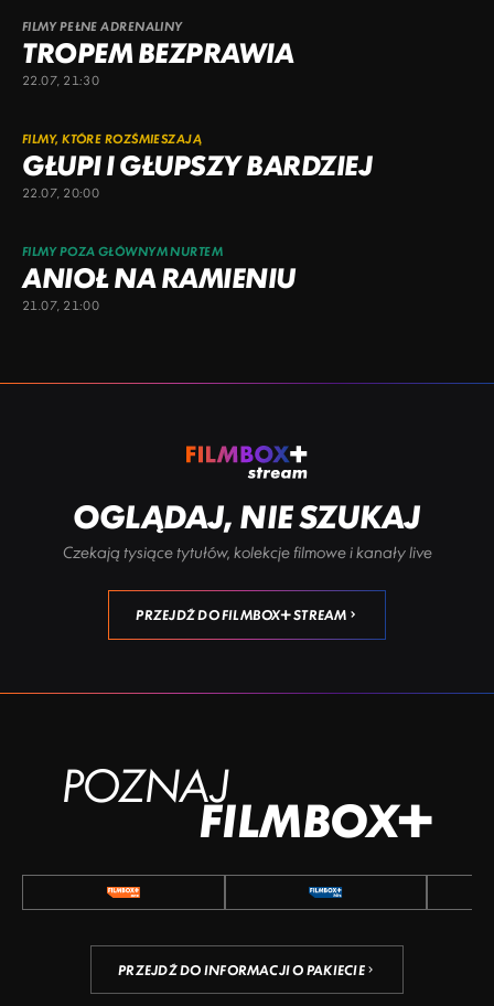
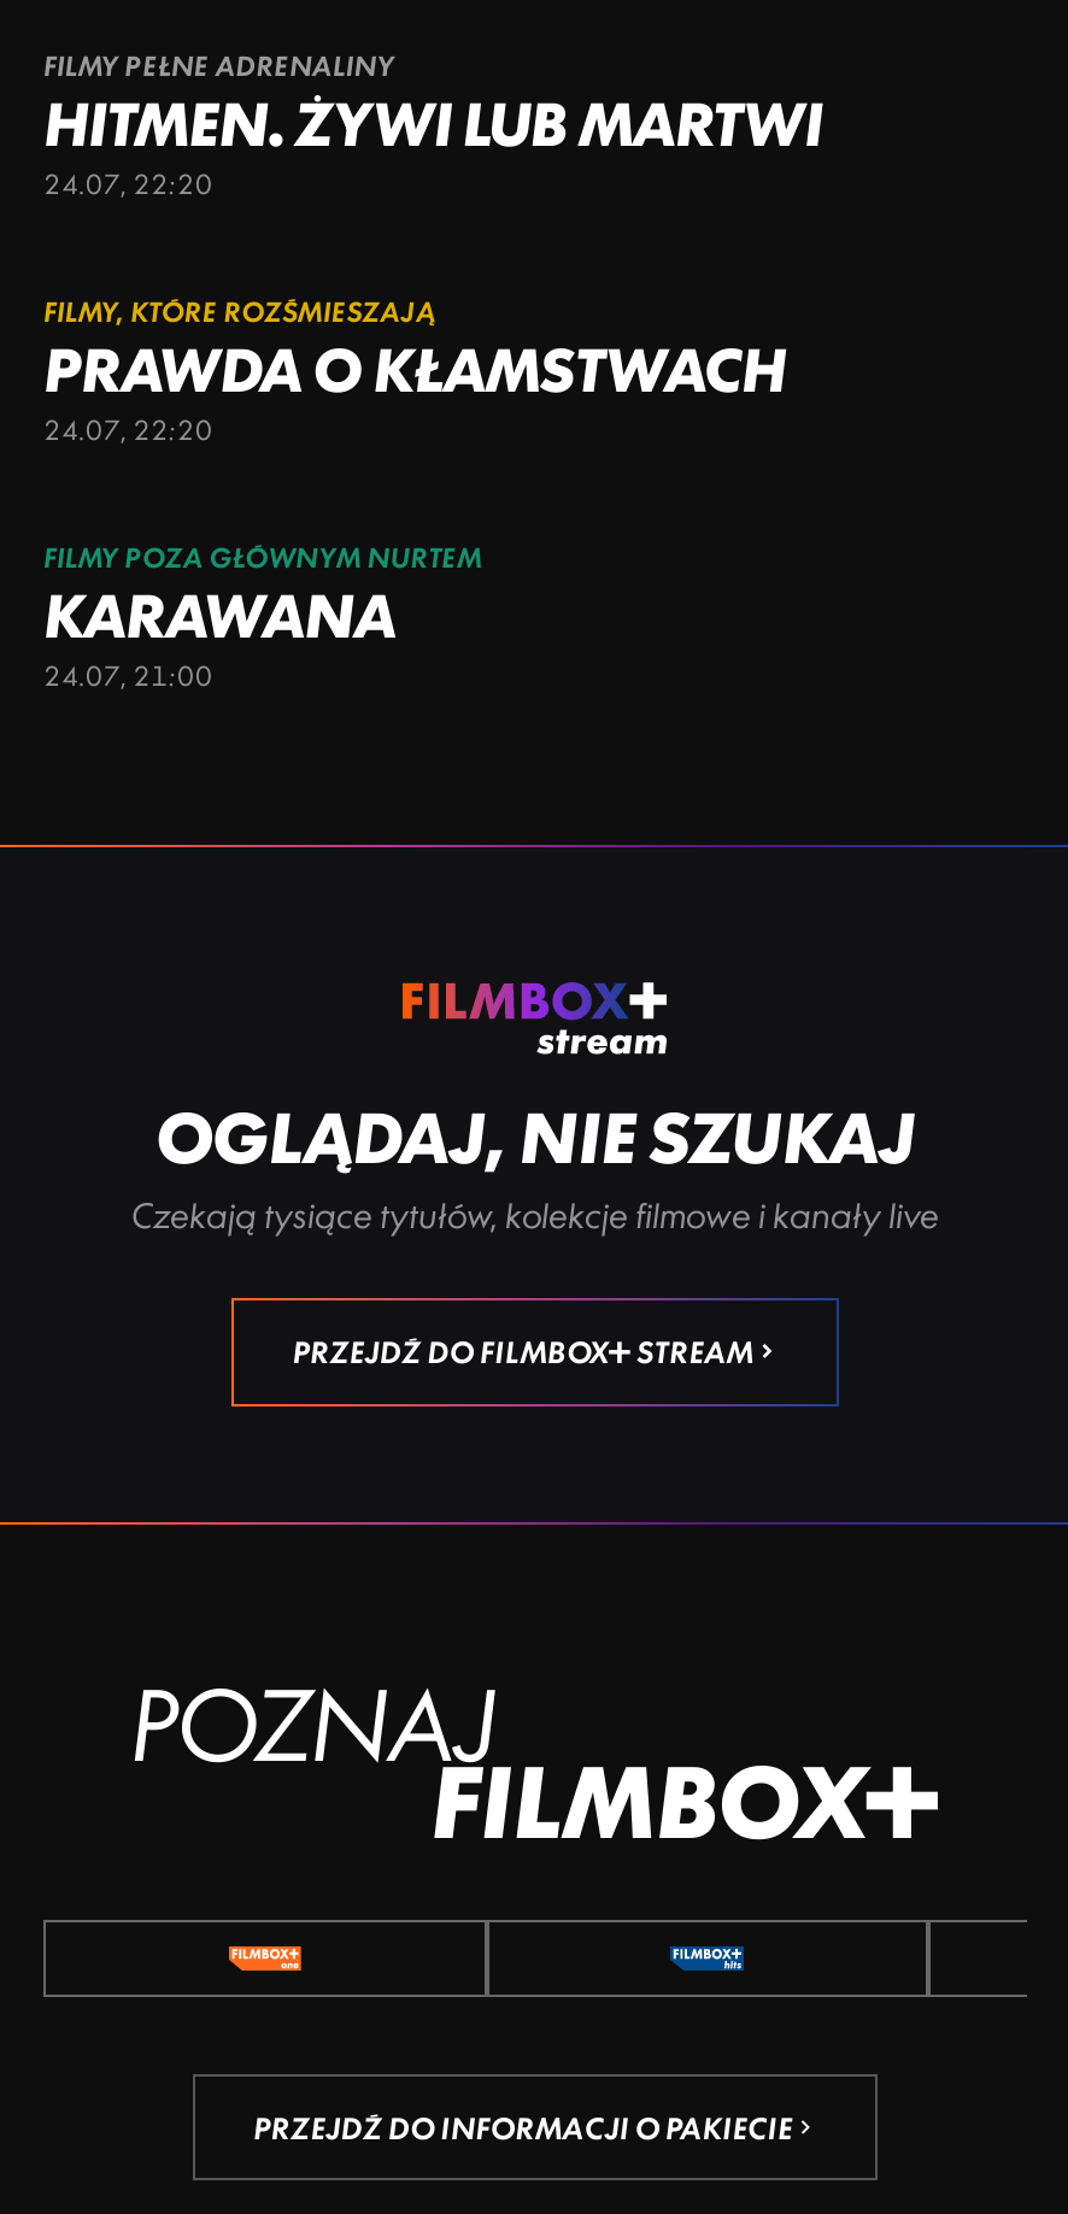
- TROPEM BEZPRAWIA
- 22.07, 21:30
+ HITMEN. ŻYWI LUB MARTWI
+ 24.07, 22:20

- GŁUPI I GŁUPSZY BARDZIEJ
- 22.07, 20:00
+ PRAWDA O KŁAMSTWACH
+ 24.07, 22:20

- ANIOŁ NA RAMIENIU
- 21.07, 21:00
+ KARAWANA
+ 24.07, 21:00
